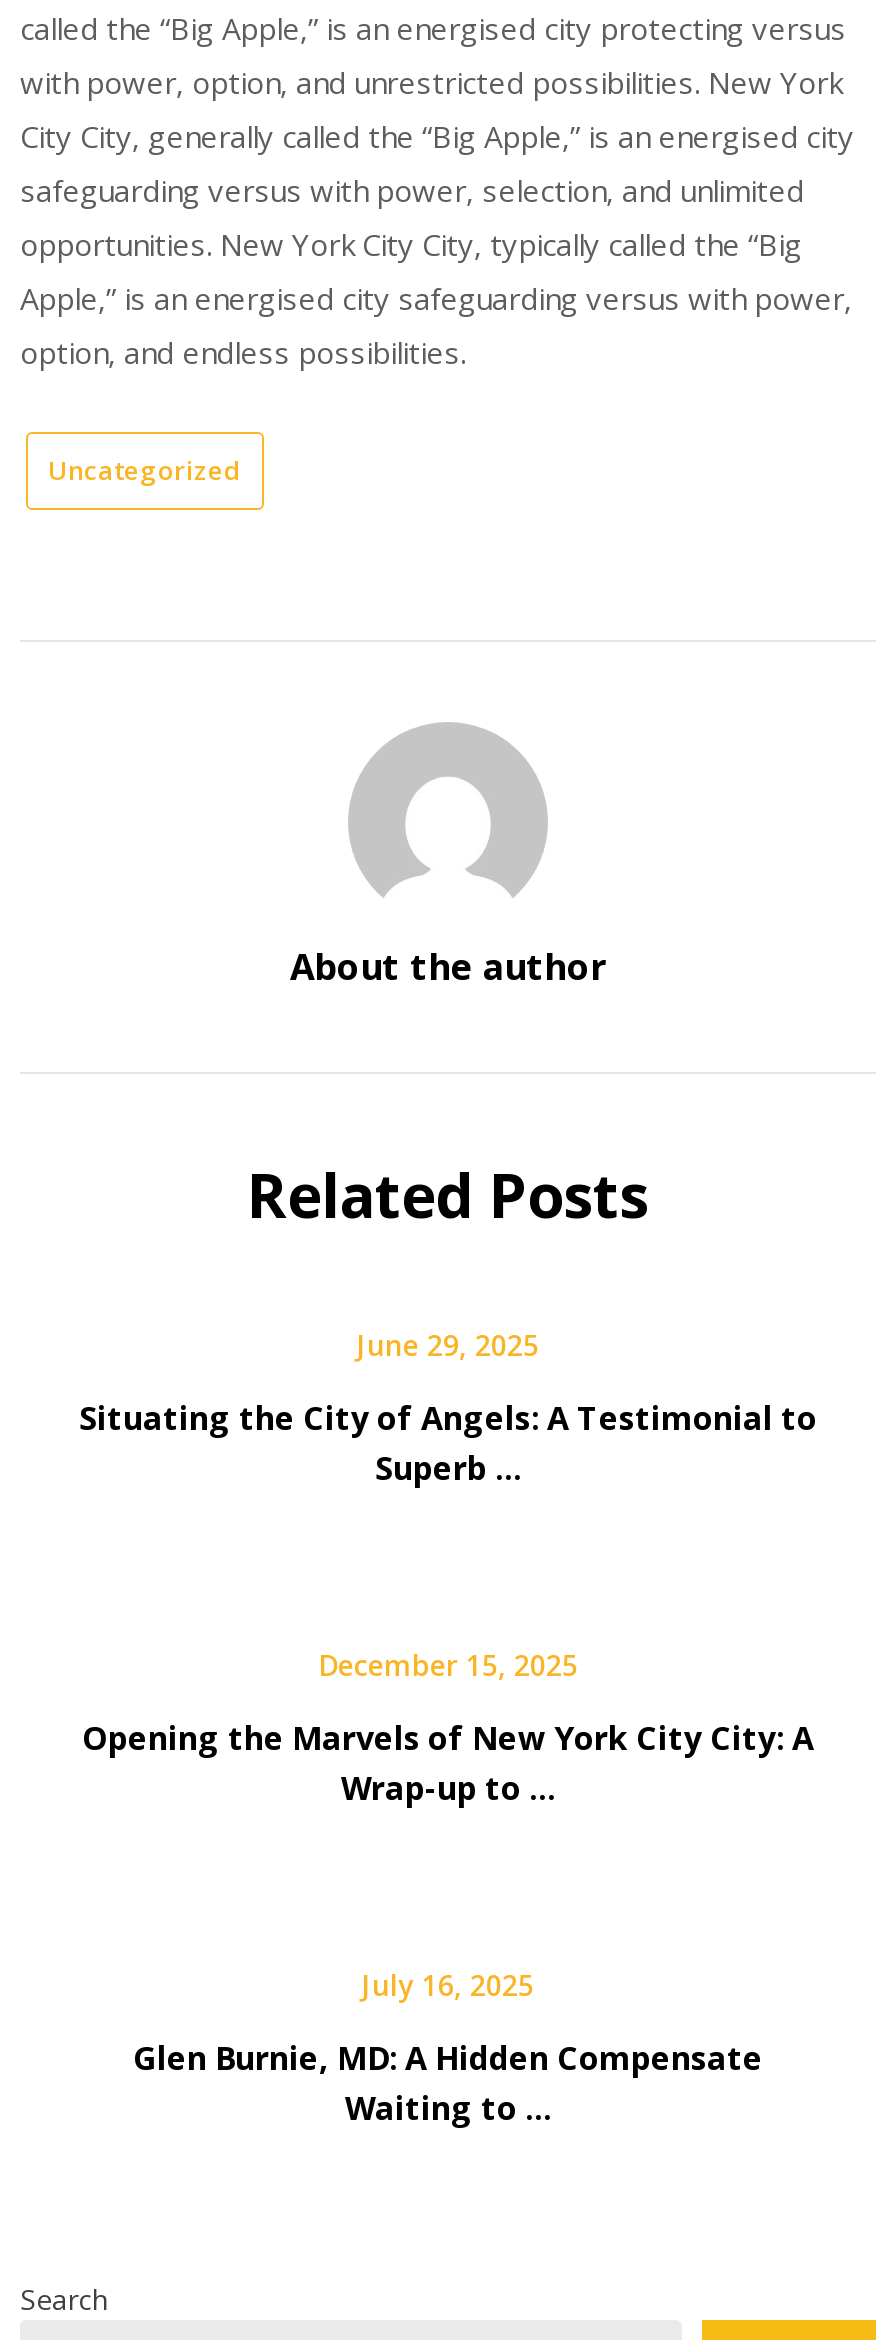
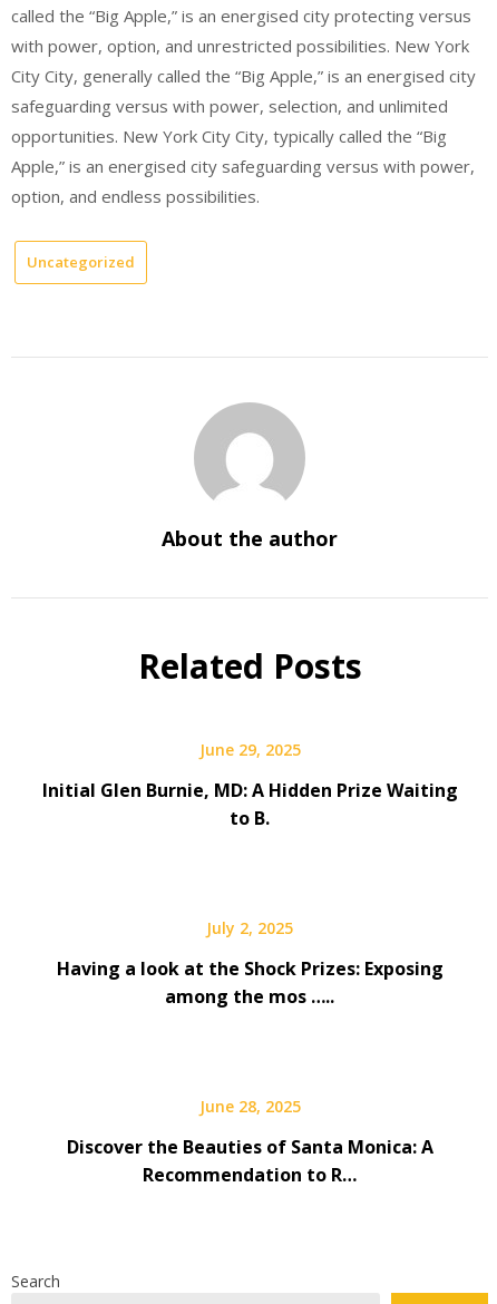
- Situating the City of Angels: A Testimonial to
- Superb …
+ Initial Glen Burnie, MD: A Hidden Prize Waiting
+ to B.

- December 15, 2025
+ July 2, 2025

- Opening the Marvels of New York City City: A
- Wrap-up to …
+ Having a look at the Shock Prizes: Exposing
+ among the mos …..

- July 16, 2025
+ June 28, 2025

- Glen Burnie, MD: A Hidden Compensate
- Waiting to …
+ Discover the Beauties of Santa Monica: A
+ Recommendation to R…
